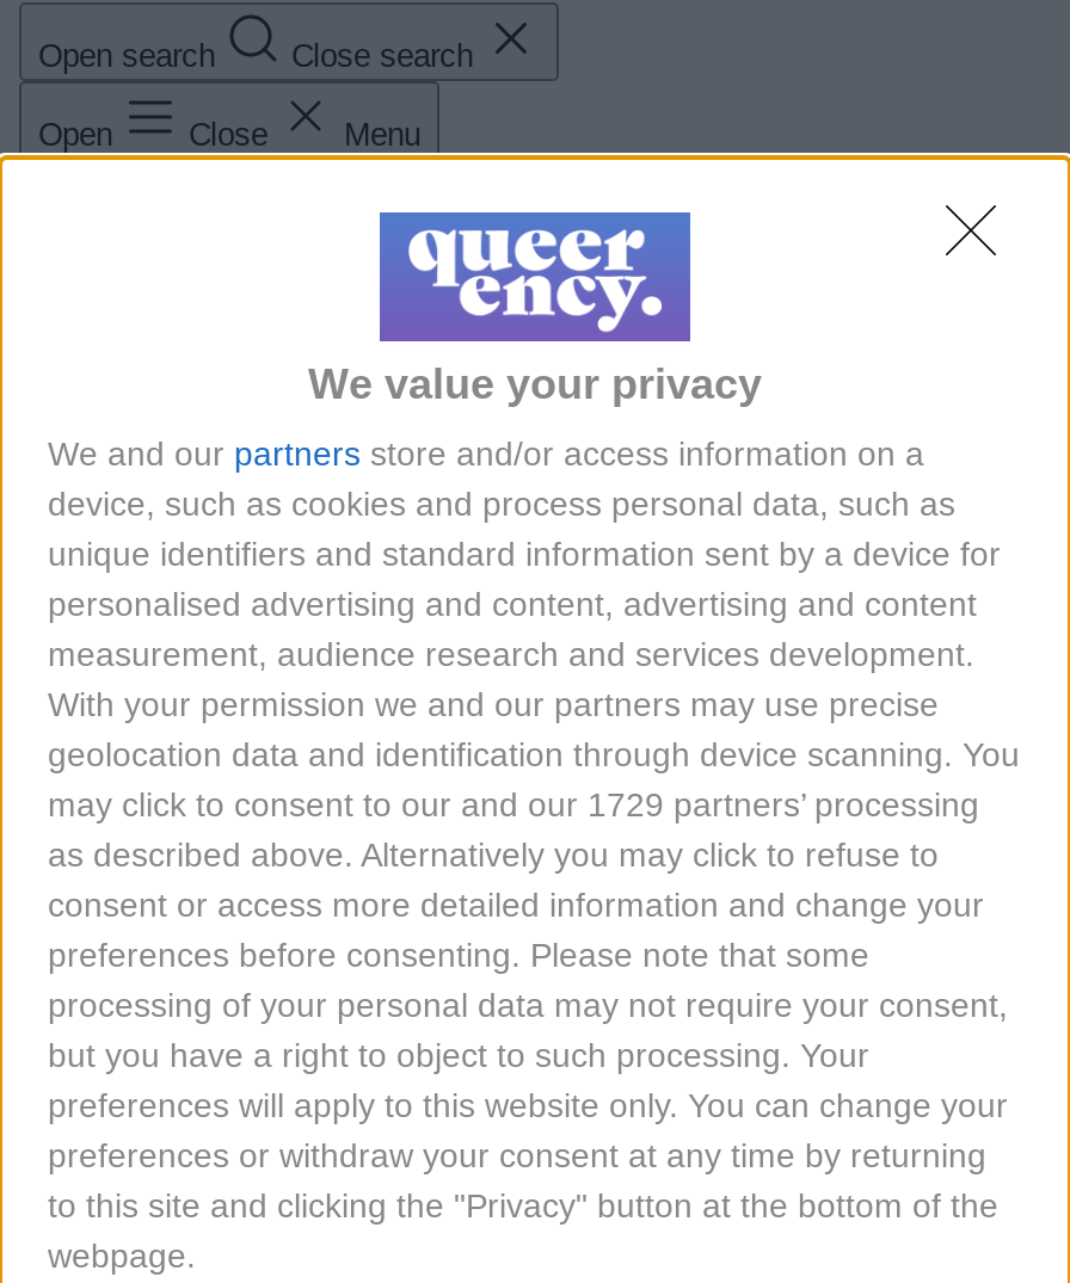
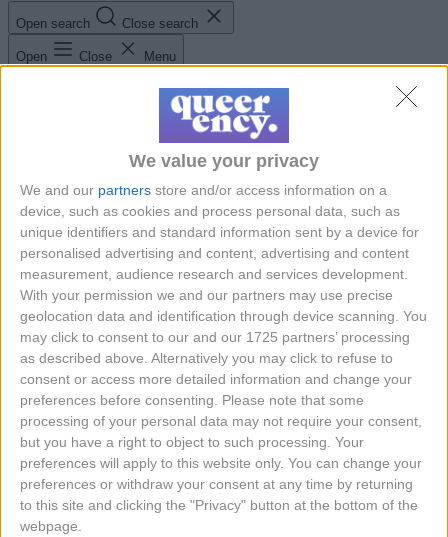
- may click to consent to our and our 1729 partners’ processing
+ may click to consent to our and our 1725 partners’ processing
